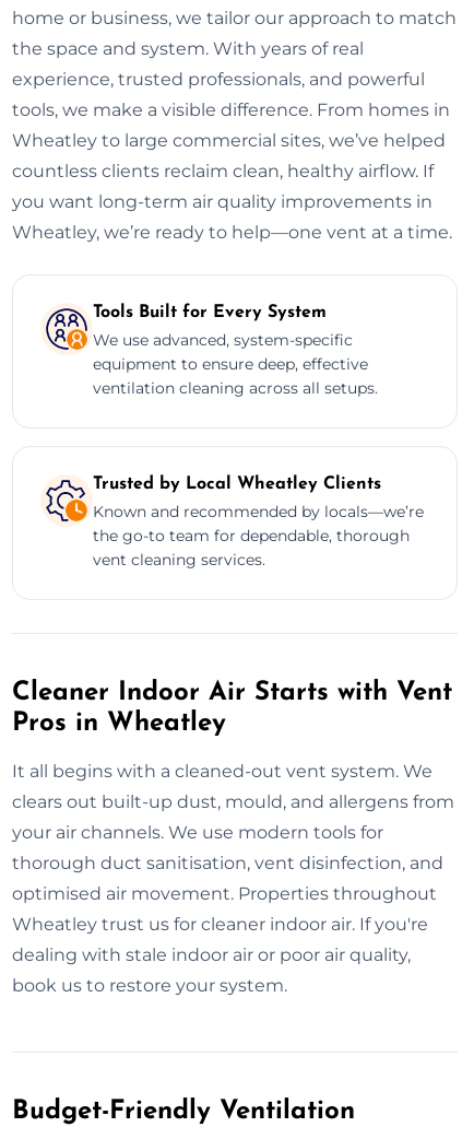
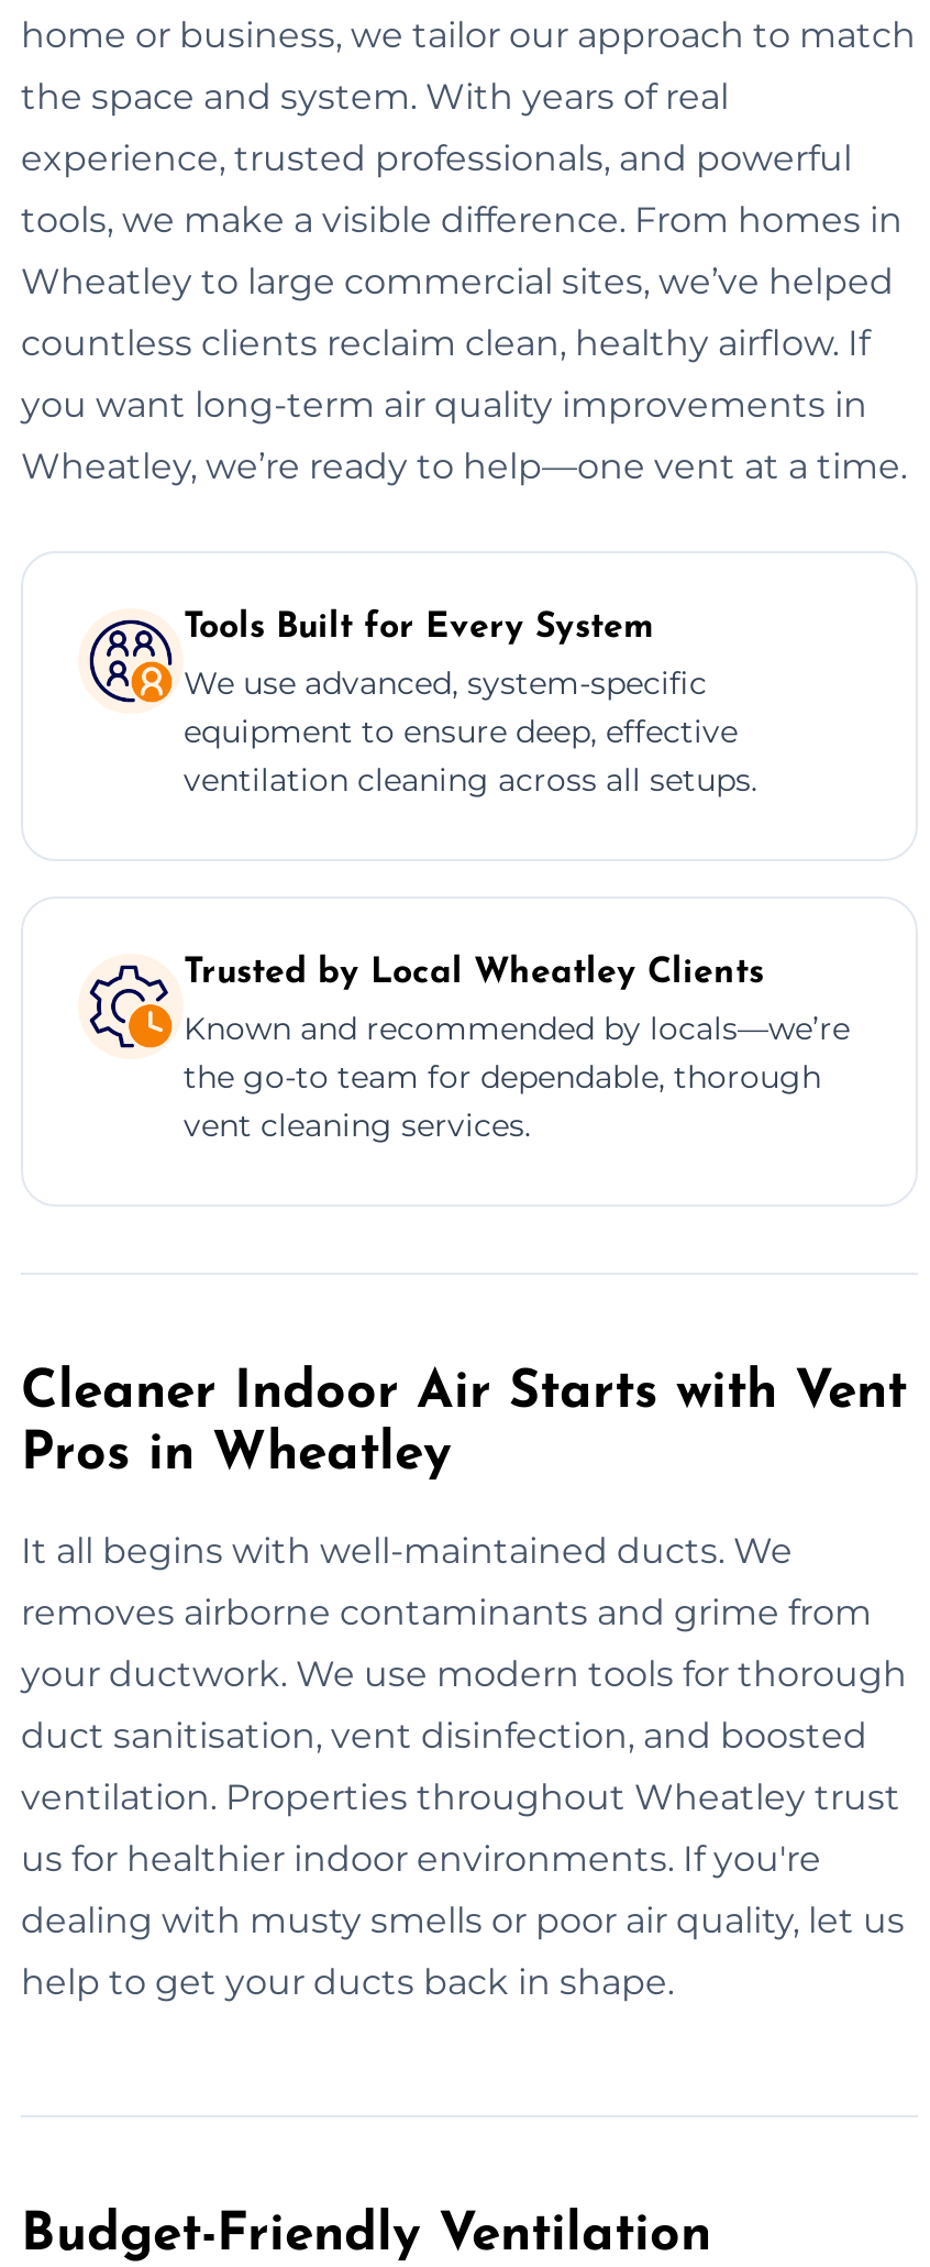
- It all begins with a cleaned-out vent system. We
+ It all begins with well-maintained ducts. We

- clears out built-up dust, mould, and allergens from
+ removes airborne contaminants and grime from

- your air channels. We use modern tools for
+ your ductwork. We use modern tools for thorough

- thorough duct sanitisation, vent disinfection, and
+ duct sanitisation, vent disinfection, and boosted

- optimised air movement. Properties throughout
+ ventilation. Properties throughout Wheatley trust

- Wheatley trust us for cleaner indoor air. If you're
+ us for healthier indoor environments. If you're

- dealing with stale indoor air or poor air quality,
+ dealing with musty smells or poor air quality, let us

- book us to restore your system.
+ help to get your ducts back in shape.
